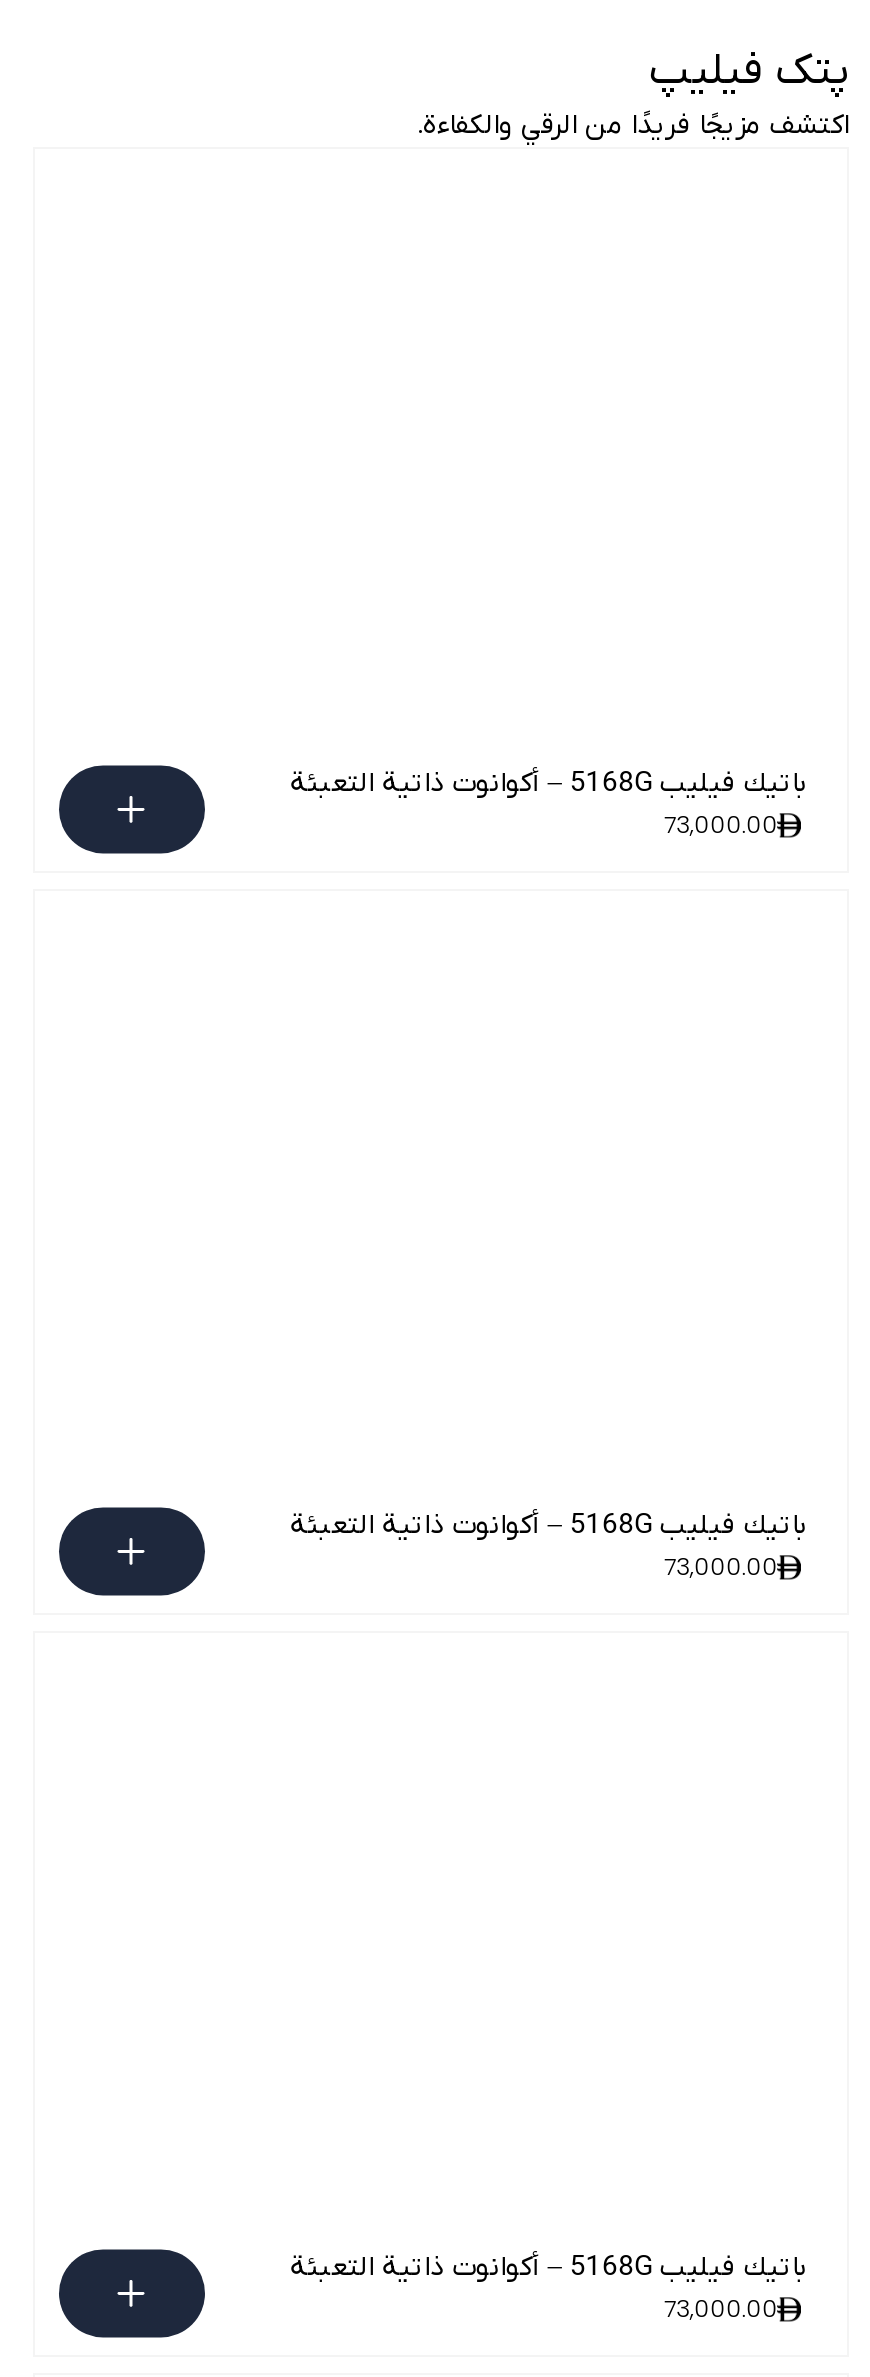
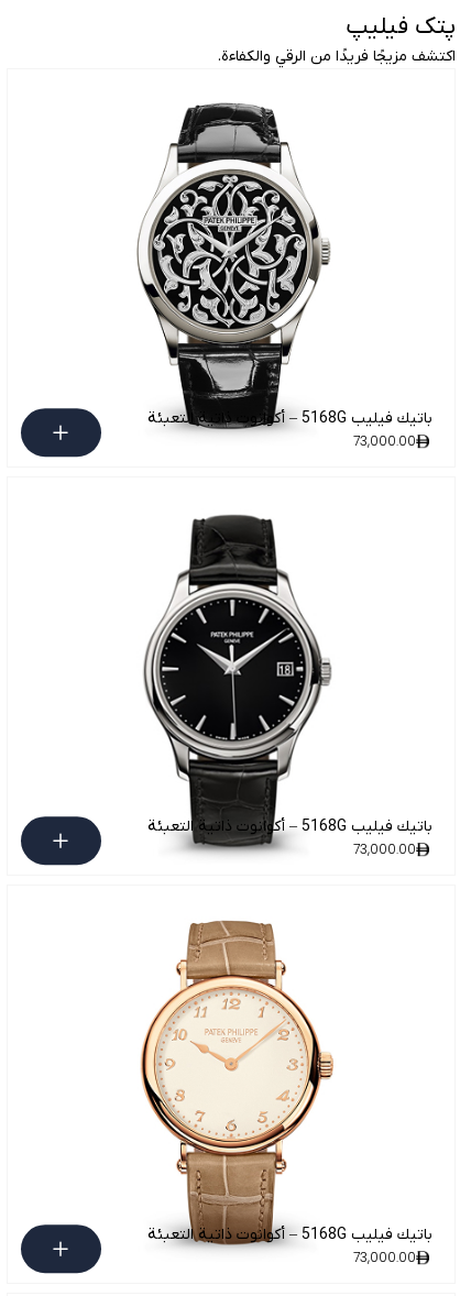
+ [image]

+ [image]

+ [image]
